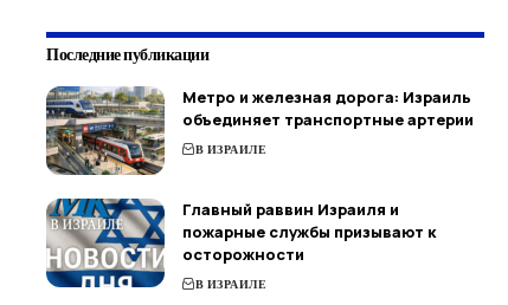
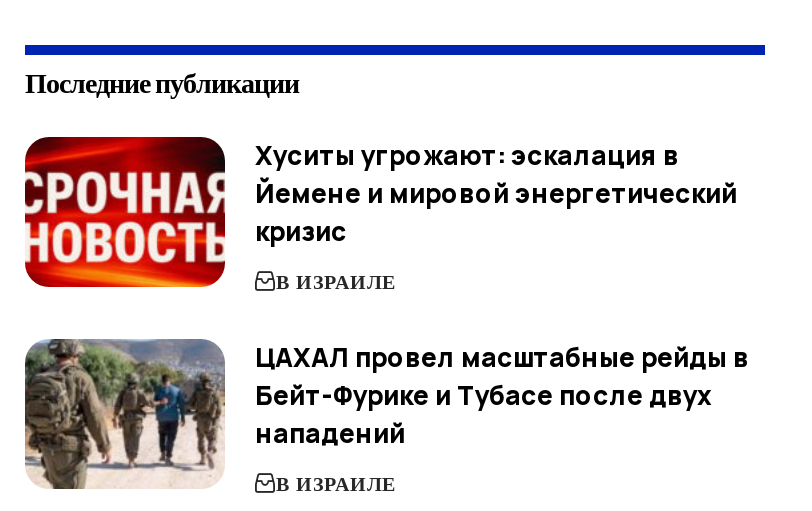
- [image]
- Метро и железная дорога: Израиль
- объединяет транспортные артерии
+ [image]
+ Хуситы угрожают: эскалация в
+ Йемене и мировой энергетический
+ кризис

- [image]
- Главный раввин Израиля и
- пожарные службы призывают к
- осторожности
+ [image]
+ ЦАХАЛ провел масштабные рейды в
+ Бейт-Фурике и Тубасе после двух
+ нападений
